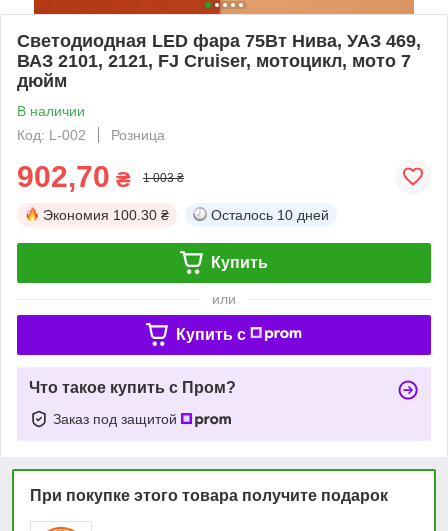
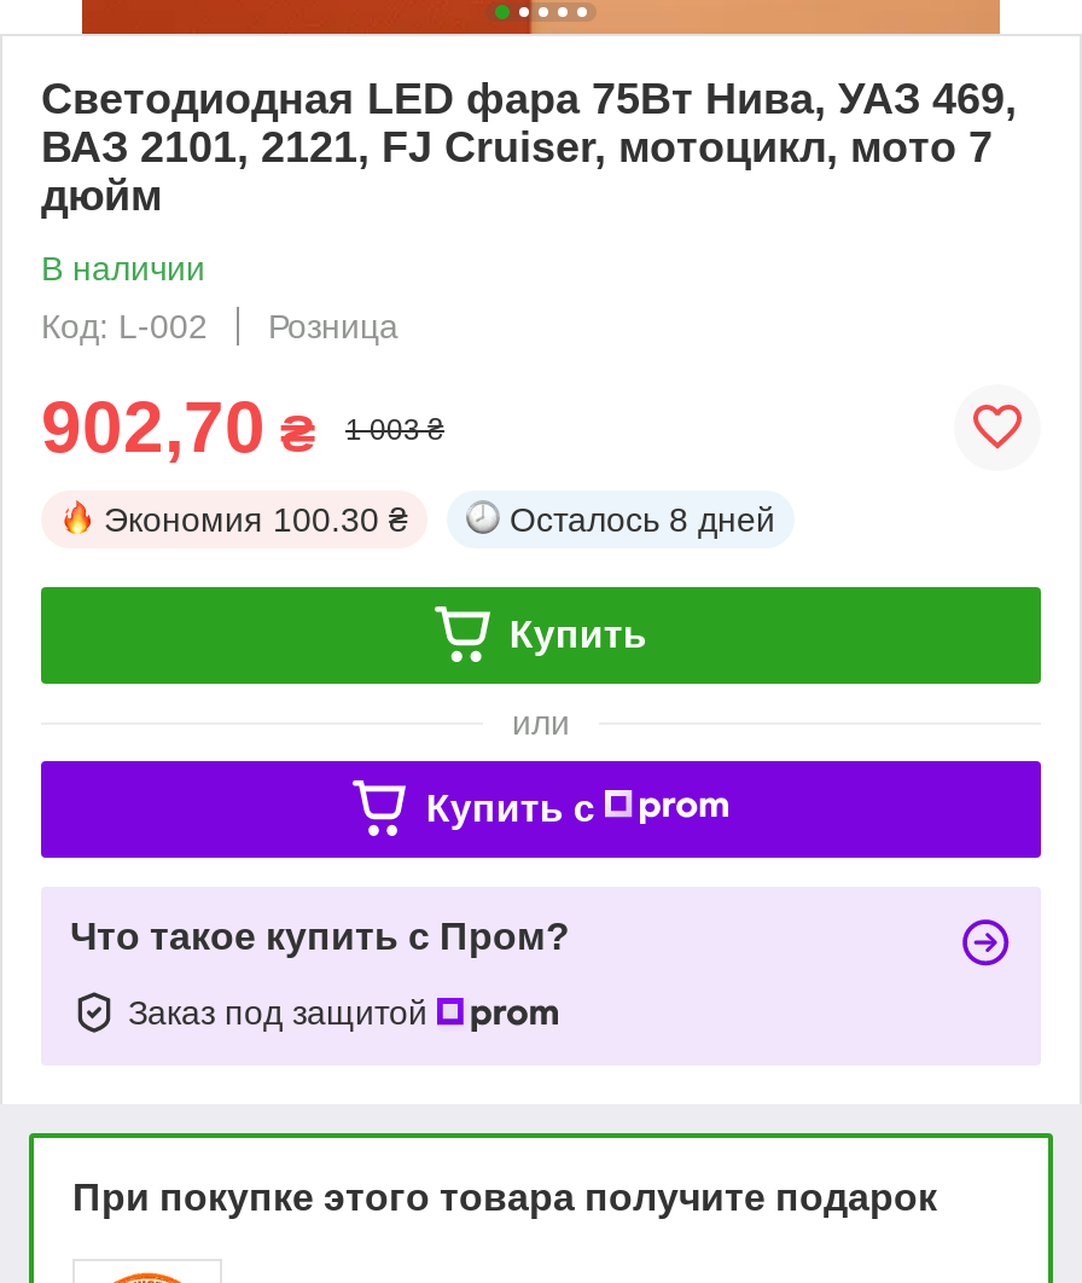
- Осталось 10 дней
+ Осталось 8 дней
